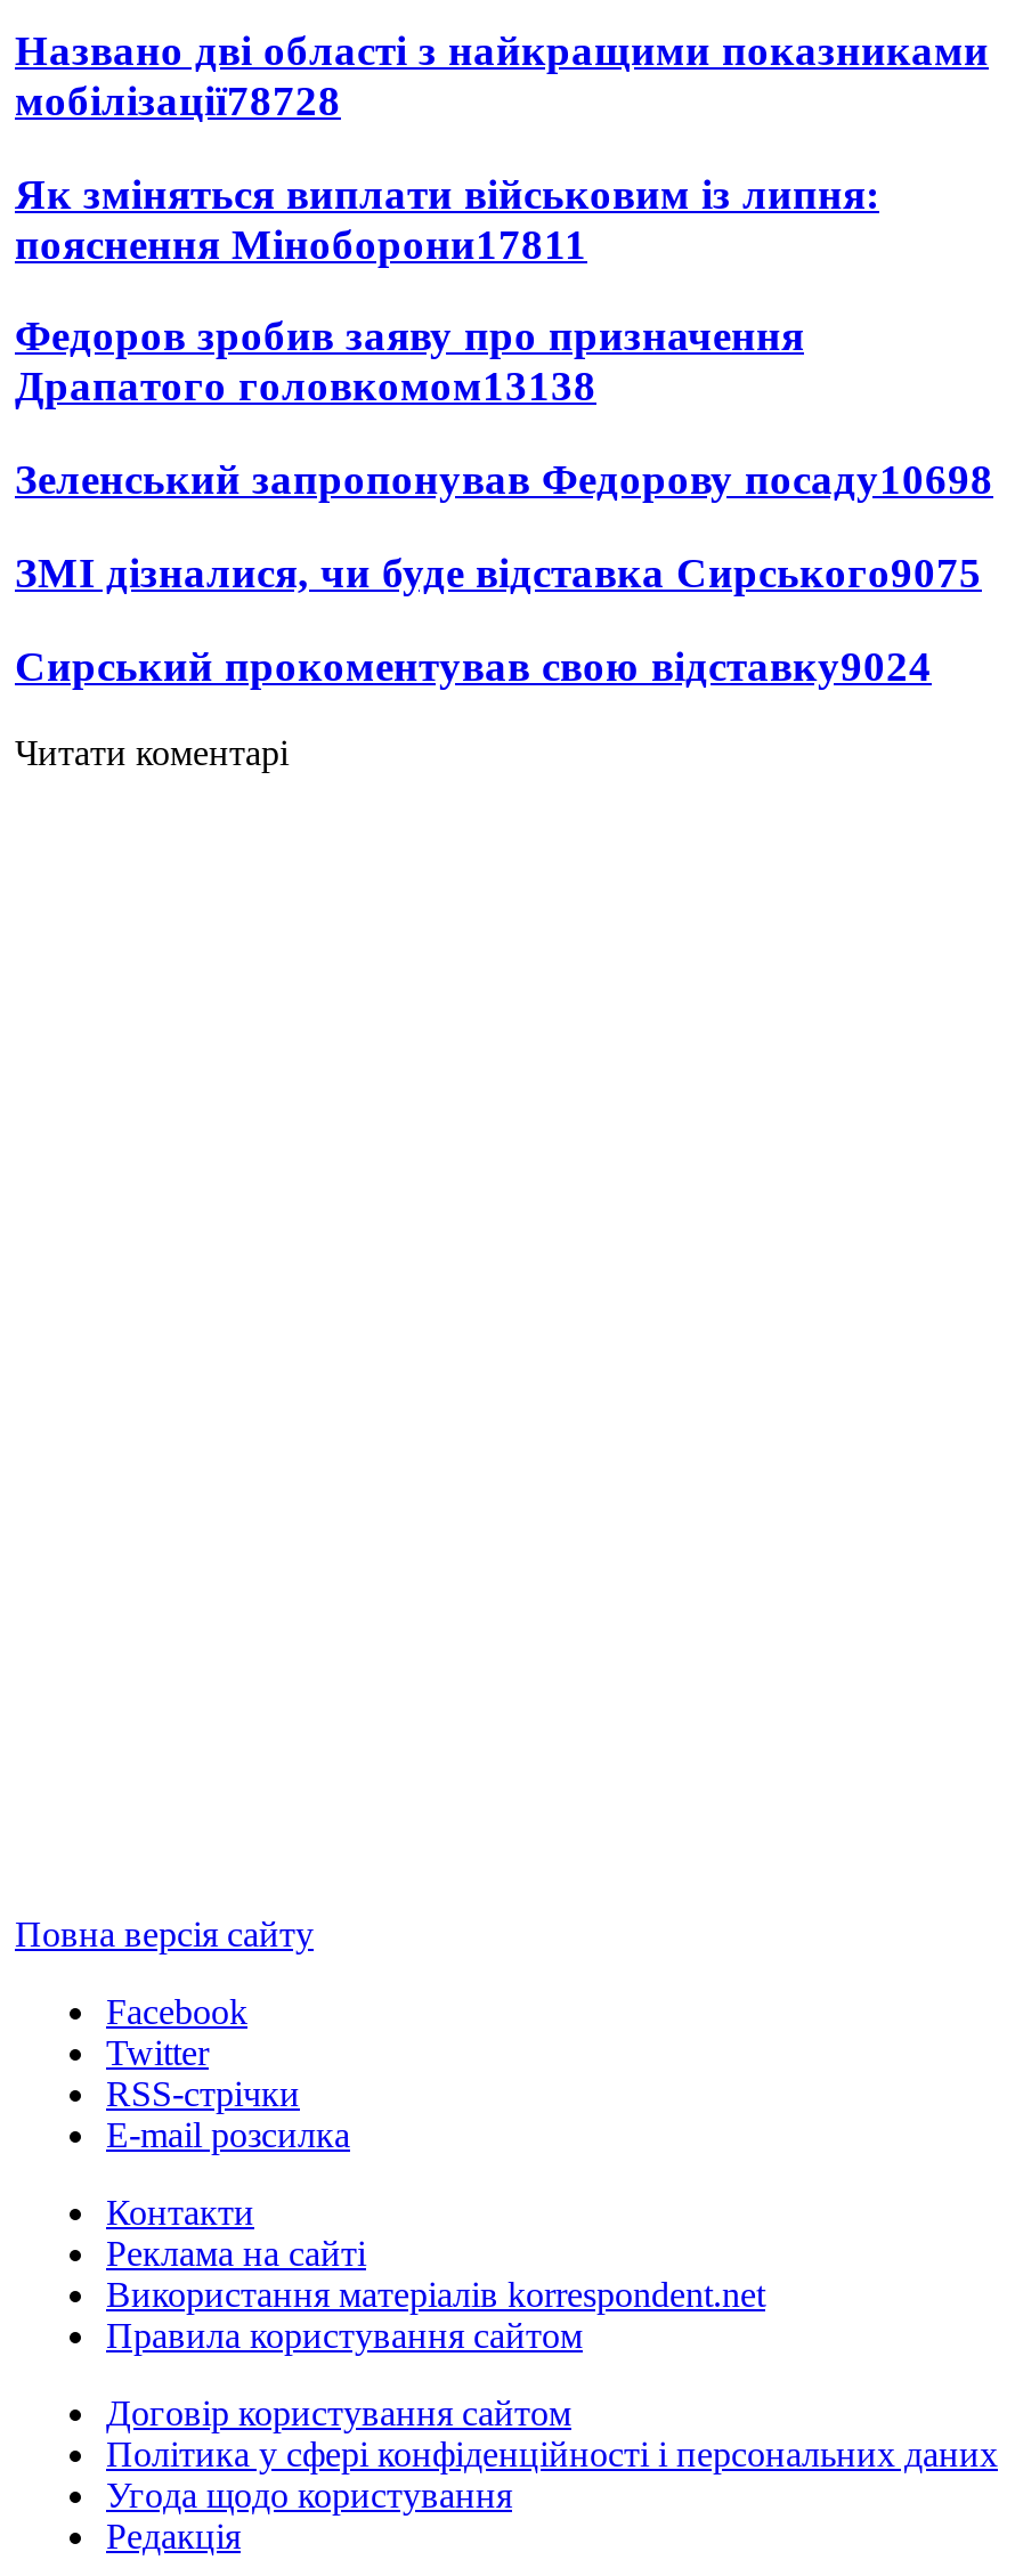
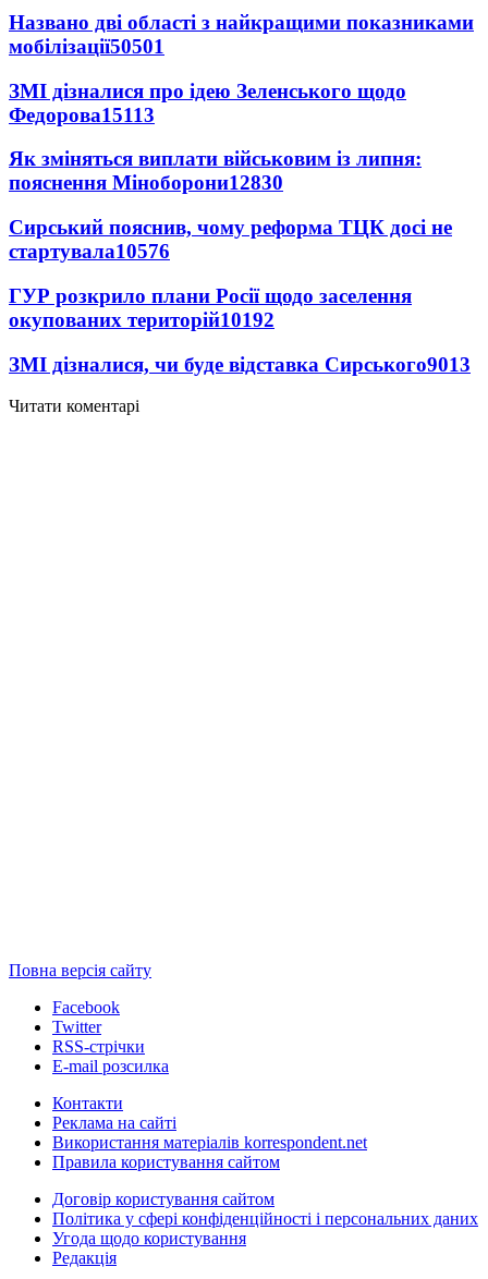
- мобілізації78728
+ мобілізації50501
+ ЗМІ дізналися про ідею Зеленського щодо
+ Федорова15113

moved down: Як зміняться виплати військовим із липня:

- пояснення Міноборони17811
- Федоров зробив заяву про призначення
- Драпатого головкомом13138
- Зеленський запропонував Федорову посаду10698
- ЗМІ дізналися, чи буде відставка Сирського9075
- Сирський прокоментував свою відставку9024
+ пояснення Міноборони12830
+ Сирський пояснив, чому реформа ТЦК досі не
+ стартувала10576
+ ГУР розкрило плани Росії щодо заселення
+ окупованих територій10192
+ ЗМІ дізналися, чи буде відставка Сирського9013
